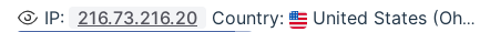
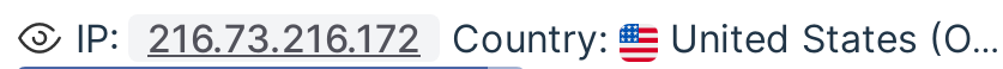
- IP: 216.73.216.20
+ IP: 216.73.216.172
